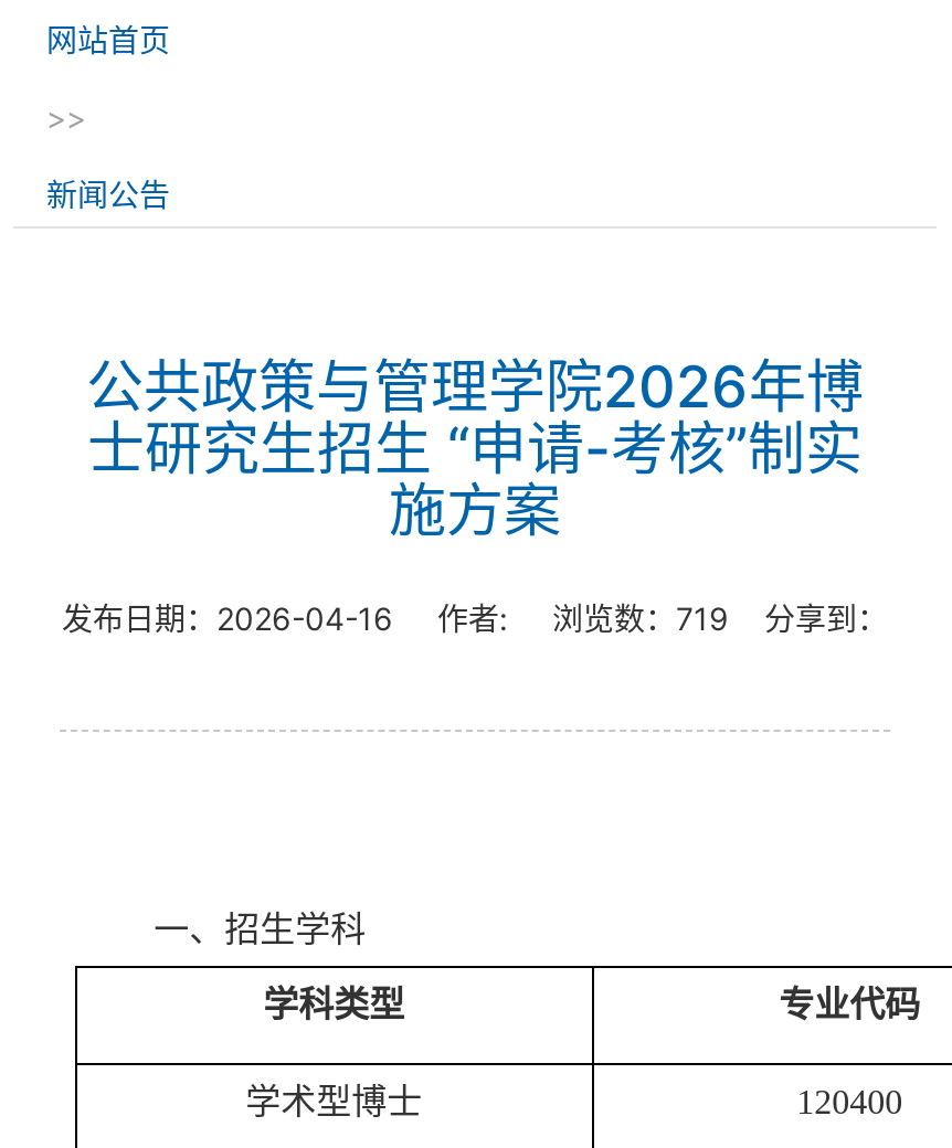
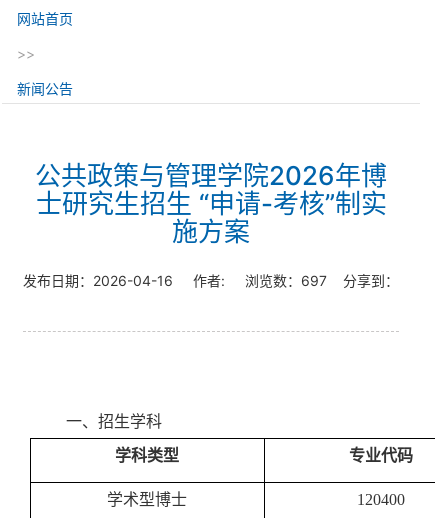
- 发布日期：2026-04-16作者:浏览数：719分享到：
+ 发布日期：2026-04-16作者:浏览数：697分享到：
